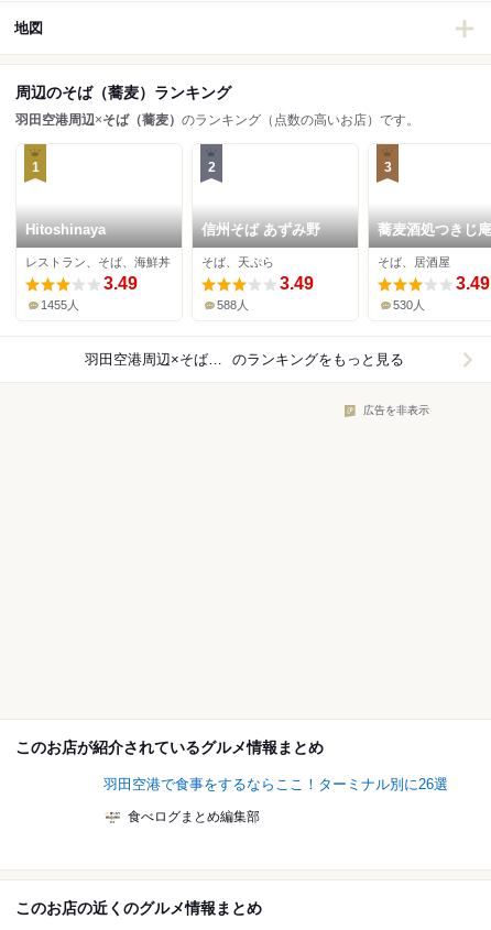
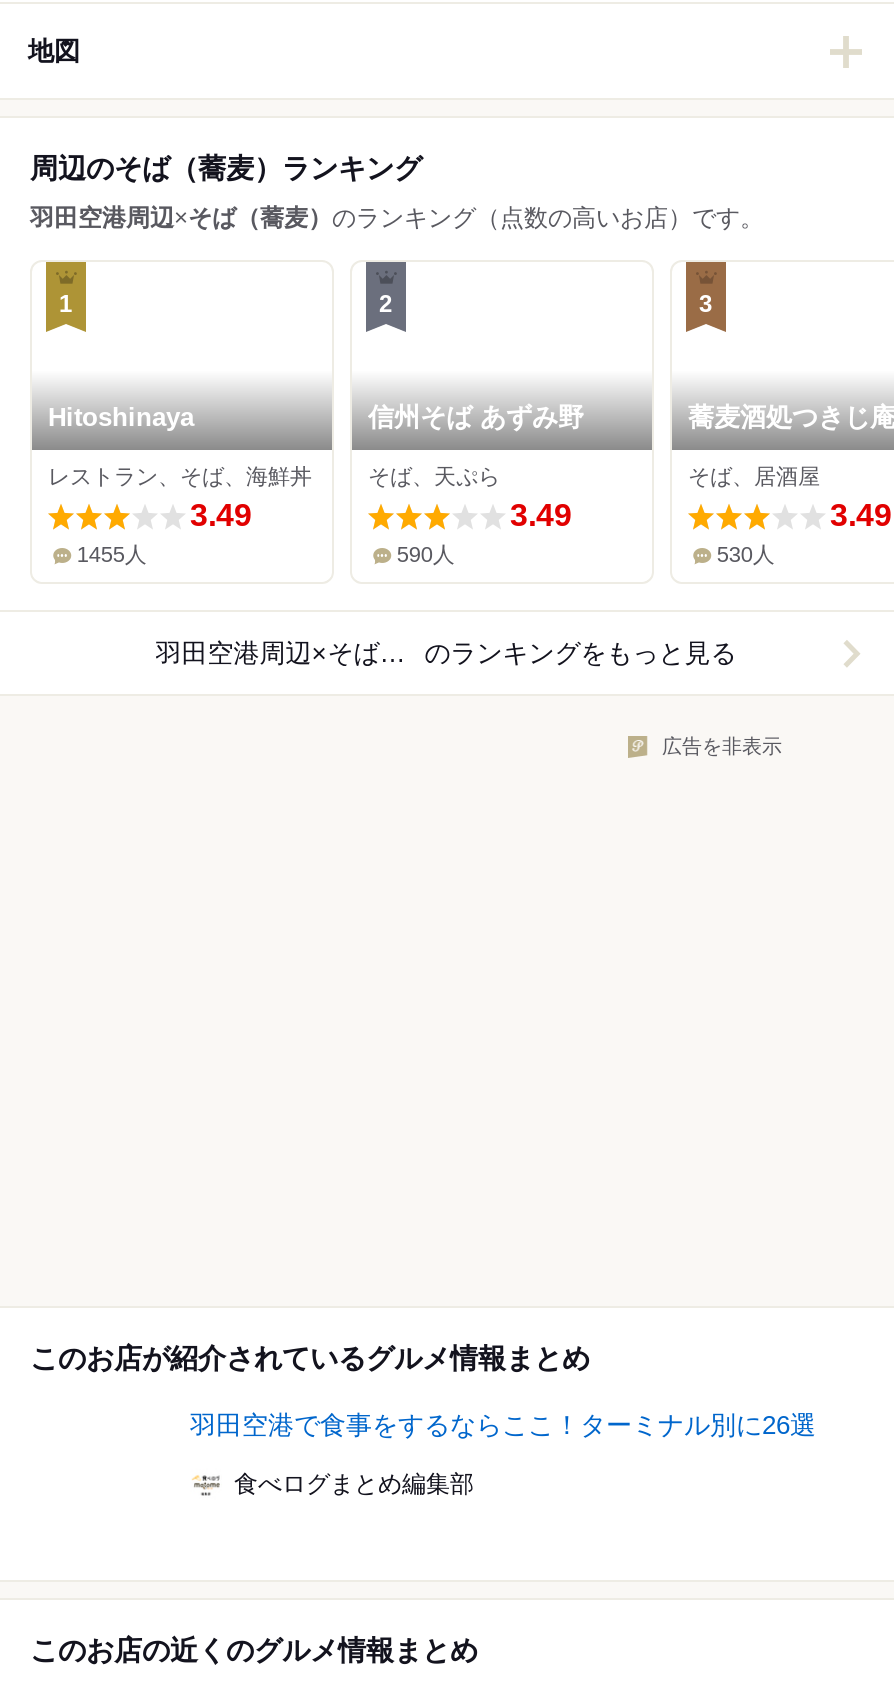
- 588人
+ 590人
